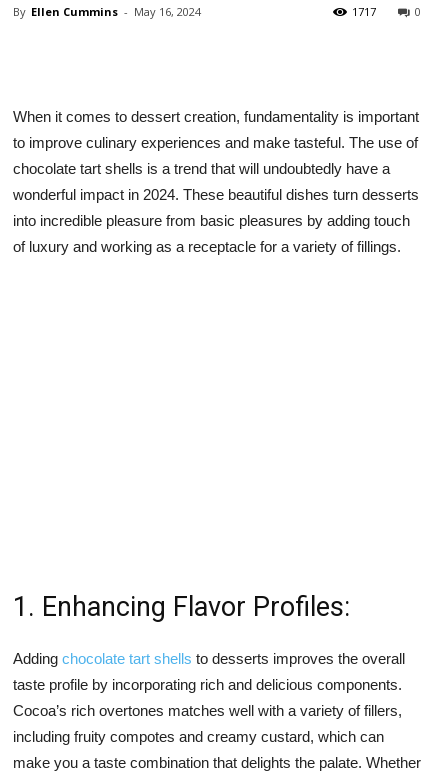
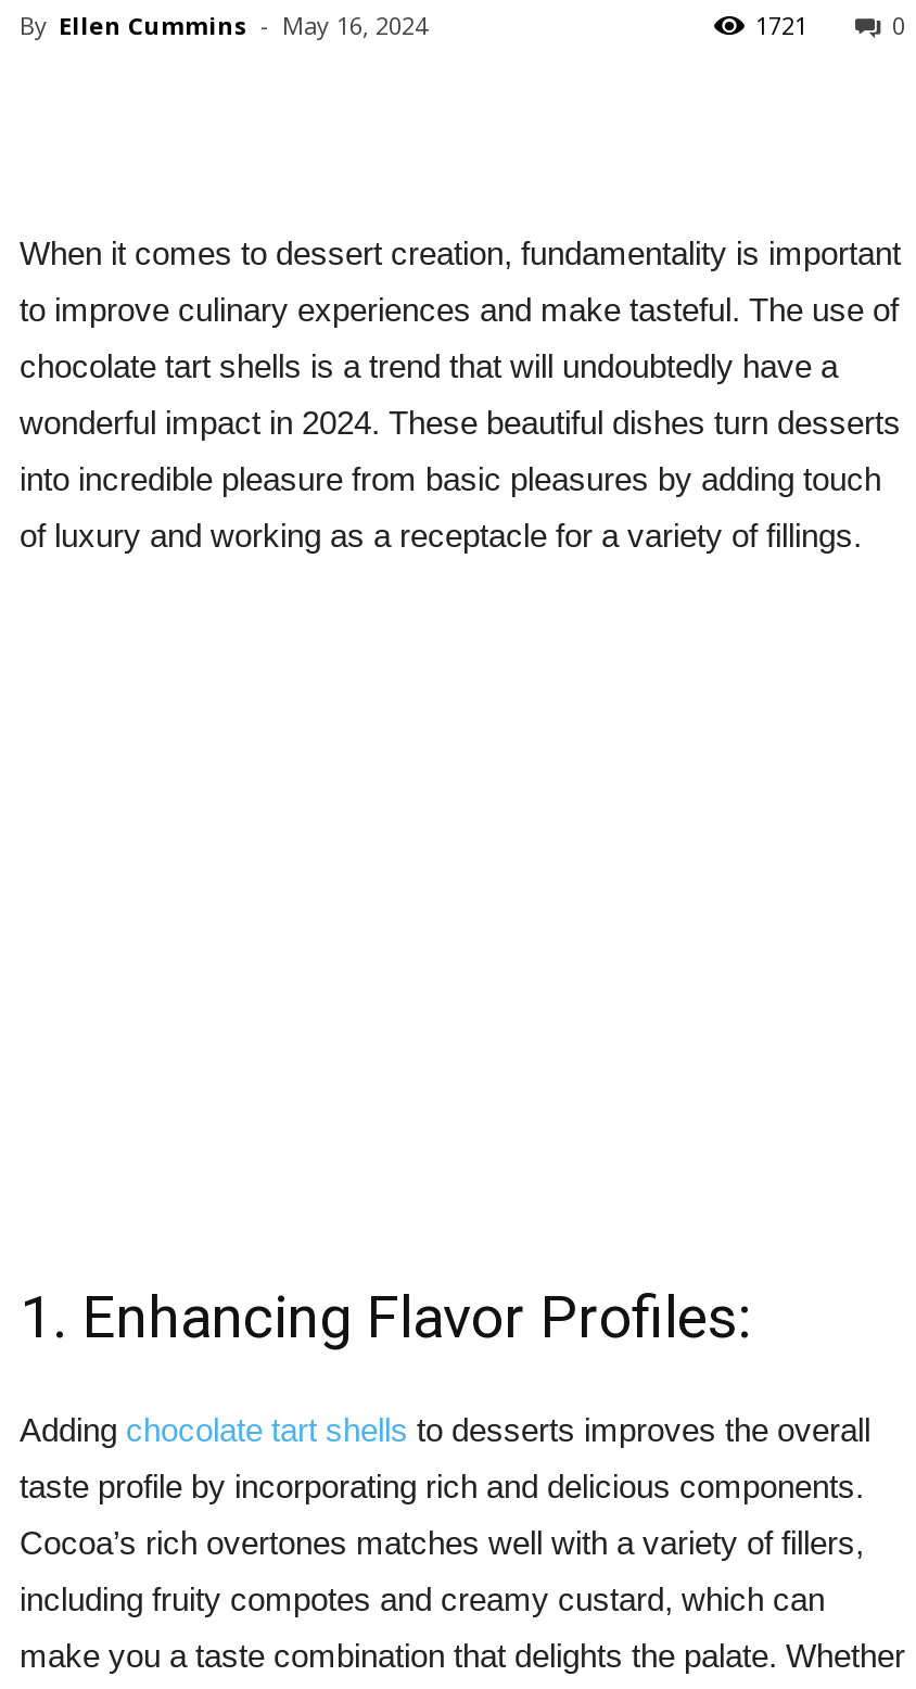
- 1717
+ 1721
